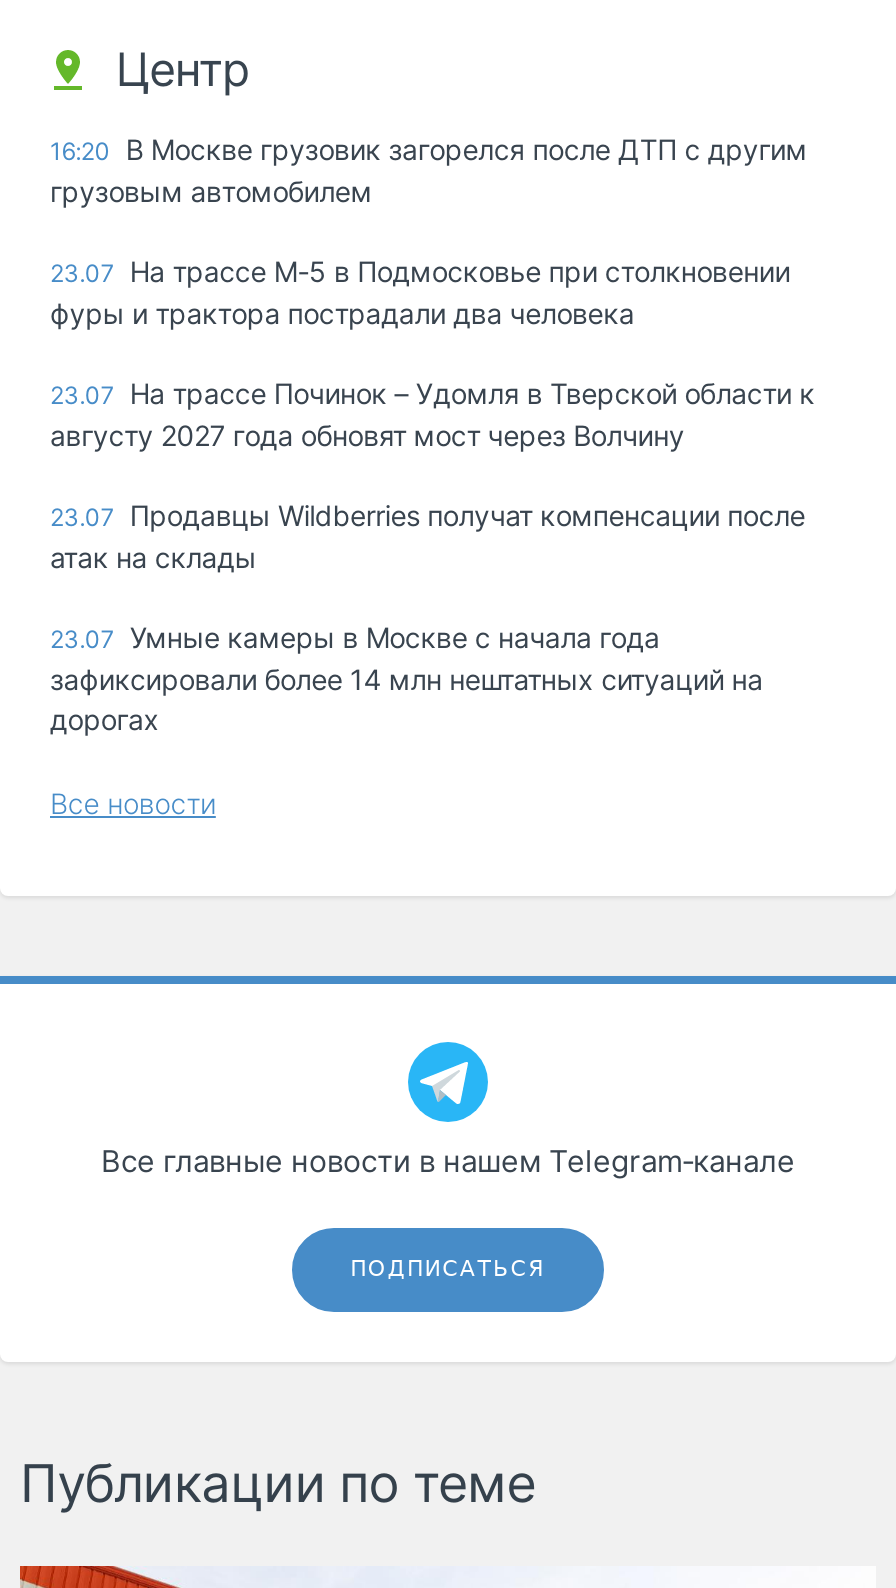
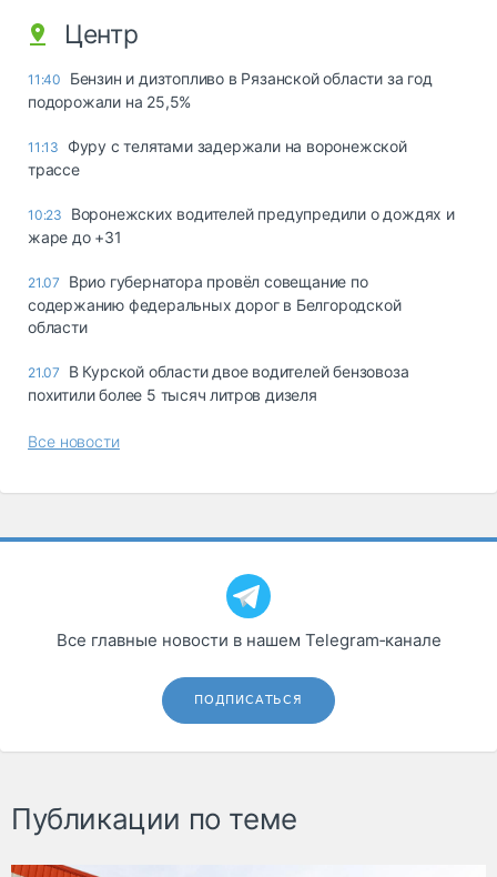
- 16:20 В Москве грузовик загорелся после ДТП с другим
- грузовым автомобилем
+ 11:40 Бензин и дизтопливо в Рязанской области за год
+ подорожали на 25,5%

- 23.07 На трассе М-5 в Подмосковье при столкновении
- фуры и трактора пострадали два человека
+ 11:13 Фуру с телятами задержали на воронежской
+ трассе

- 23.07 На трассе Починок – Удомля в Тверской области к
- августу 2027 года обновят мост через Волчину
+ 10:23 Воронежских водителей предупредили о дождях и
+ жаре до +31

- 23.07 Продавцы Wildberries получат компенсации после
- атак на склады
+ 21.07 Врио губернатора провёл совещание по
+ содержанию федеральных дорог в Белгородской
+ области

- 23.07 Умные камеры в Москве с начала года
- зафиксировали более 14 млн нештатных ситуаций на
- дорогах
+ 21.07 В Курской области двое водителей бензовоза
+ похитили более 5 тысяч литров дизеля
